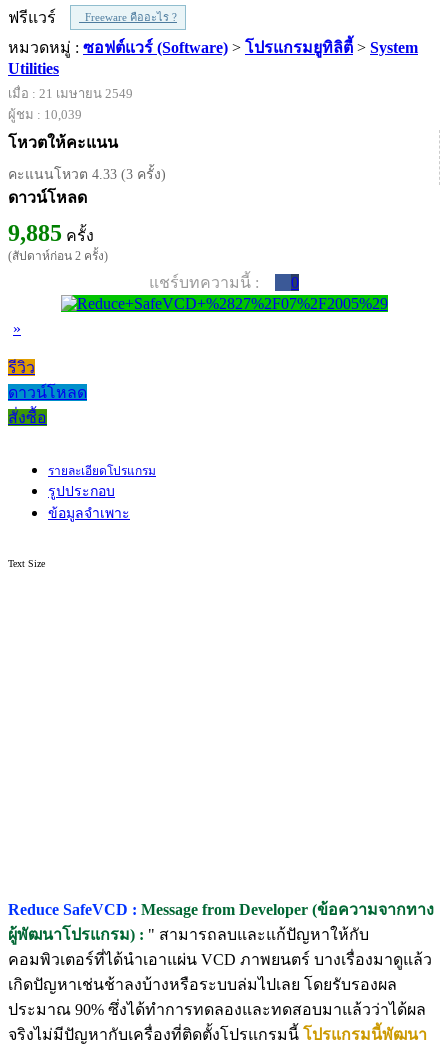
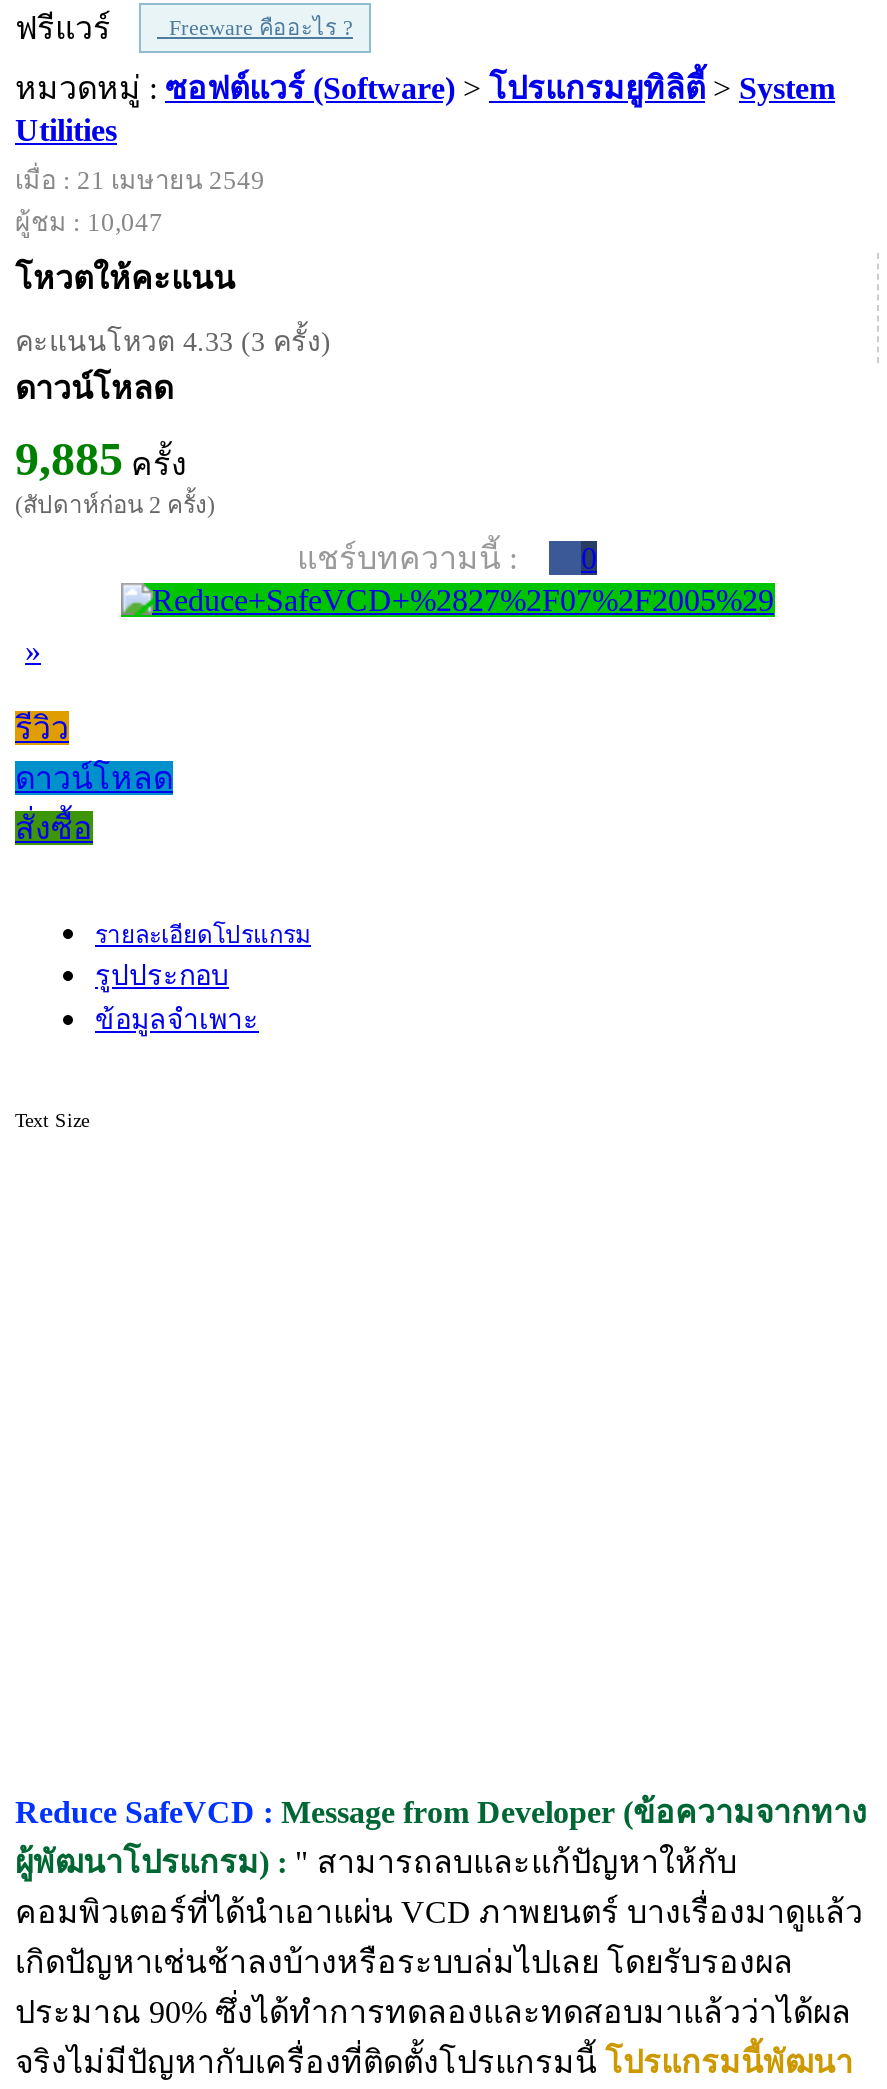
- ผู้ชม : 10,039
+ ผู้ชม : 10,047
